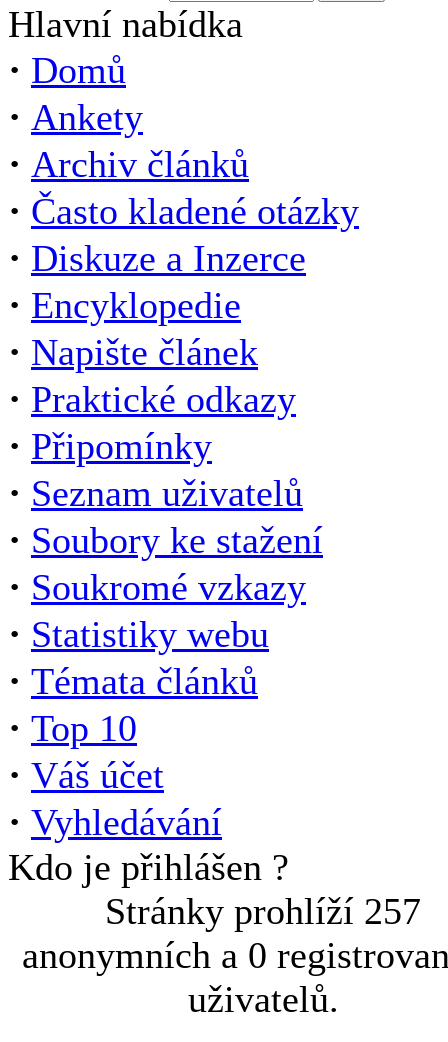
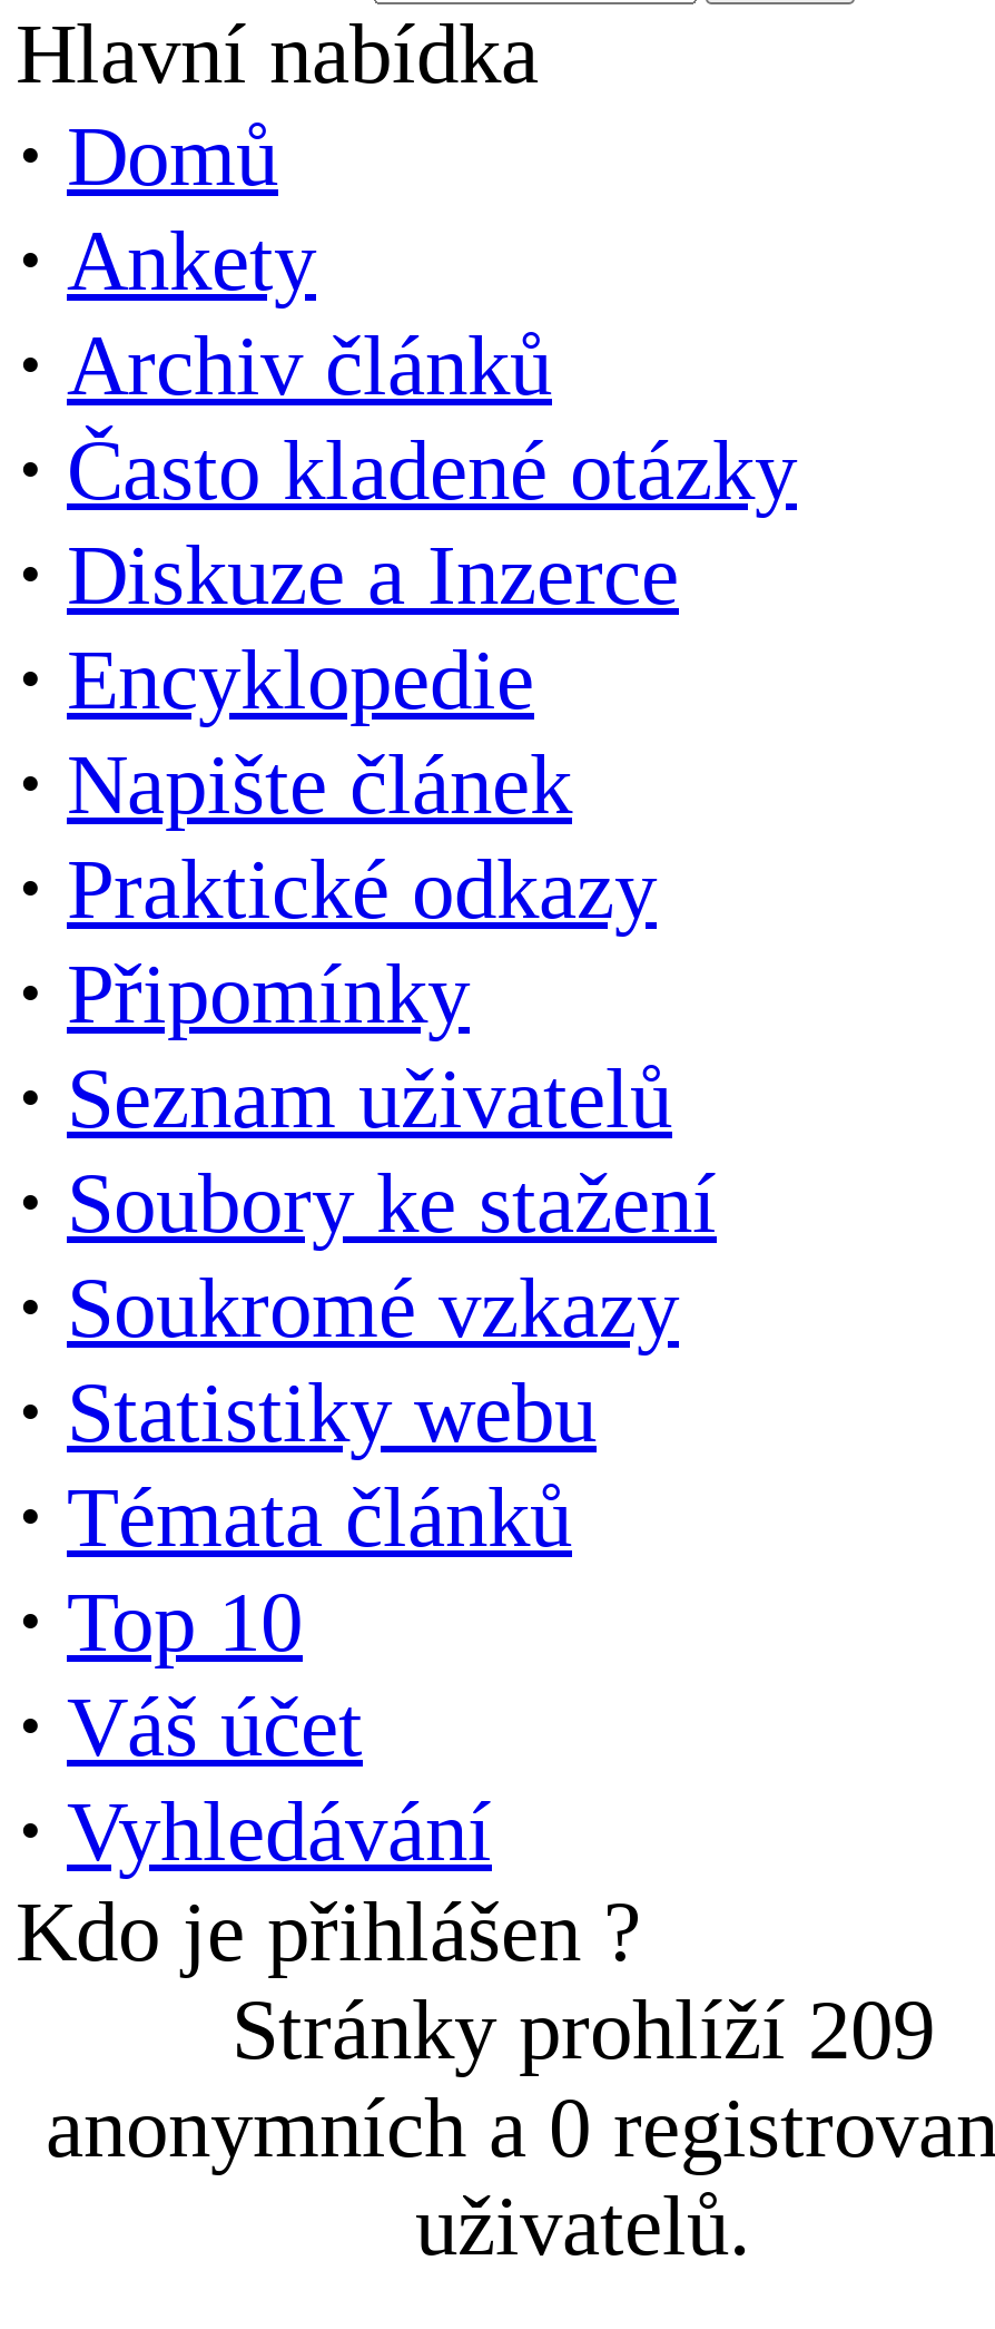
- Stránky prohlíží 257
+ Stránky prohlíží 209
